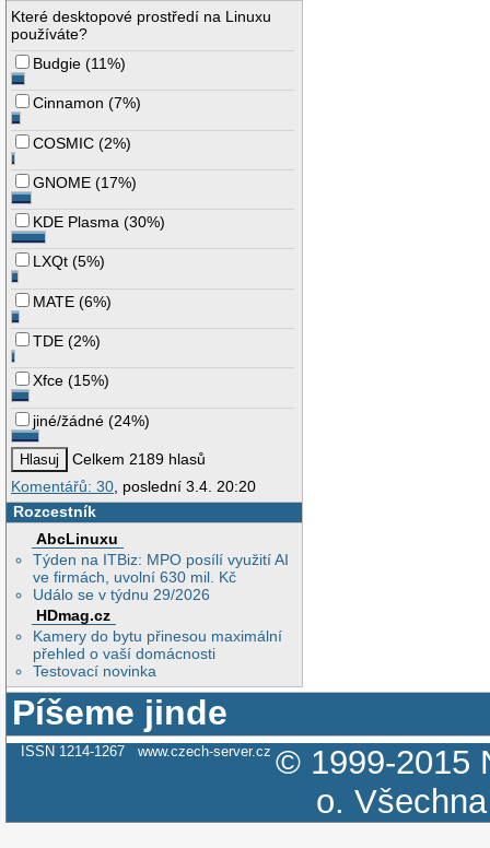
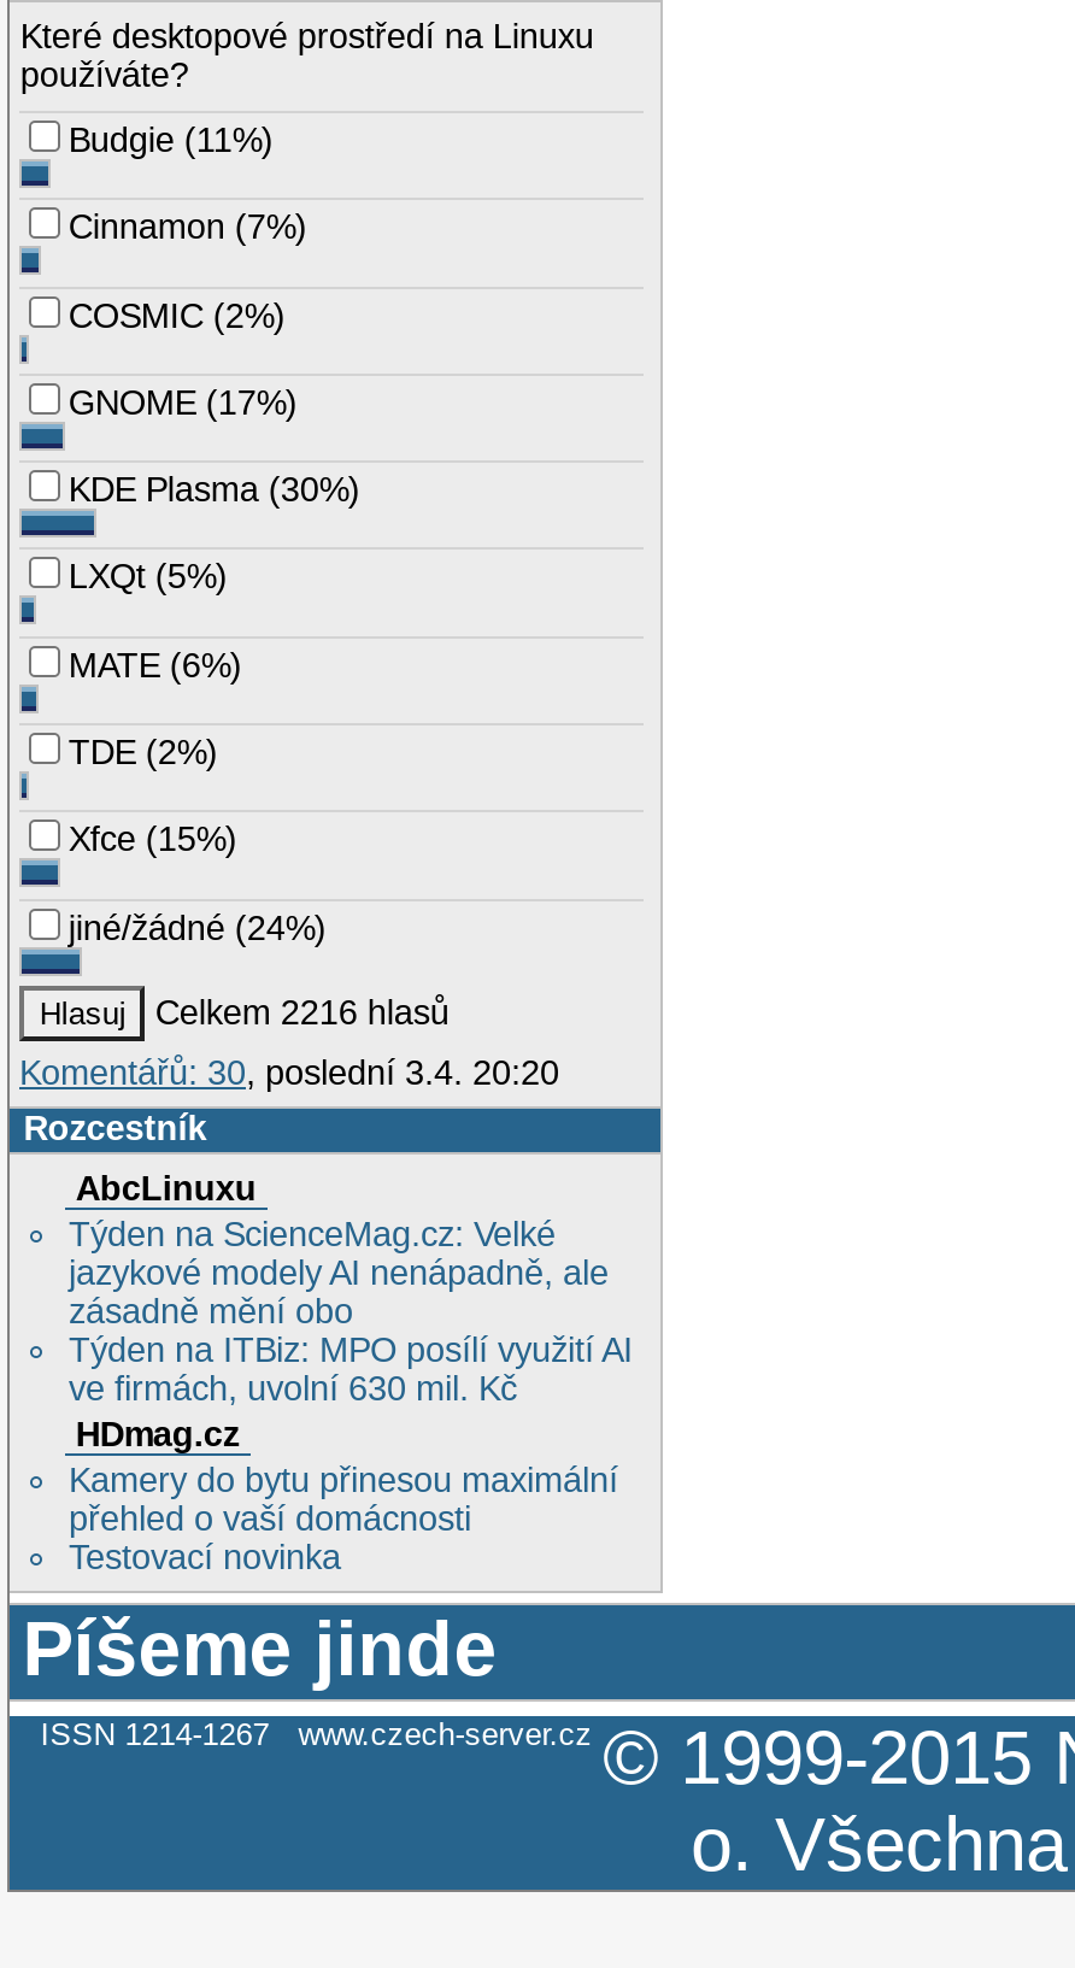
- Celkem 2189 hlasů
+ Celkem 2216 hlasů

+ Týden na ScienceMag.cz: Velké
+ jazykové modely AI nenápadně, ale
+ zásadně mění obo

moved down: Týden na ITBiz: MPO posílí využití AI | ve firmách, uvolní 630 mil. Kč

- Událo se v týdnu 29/2026
